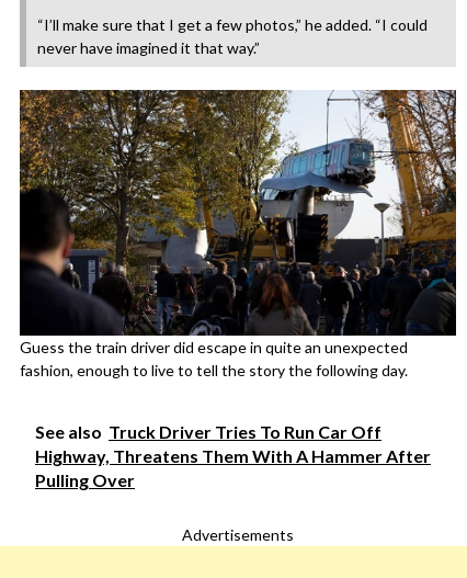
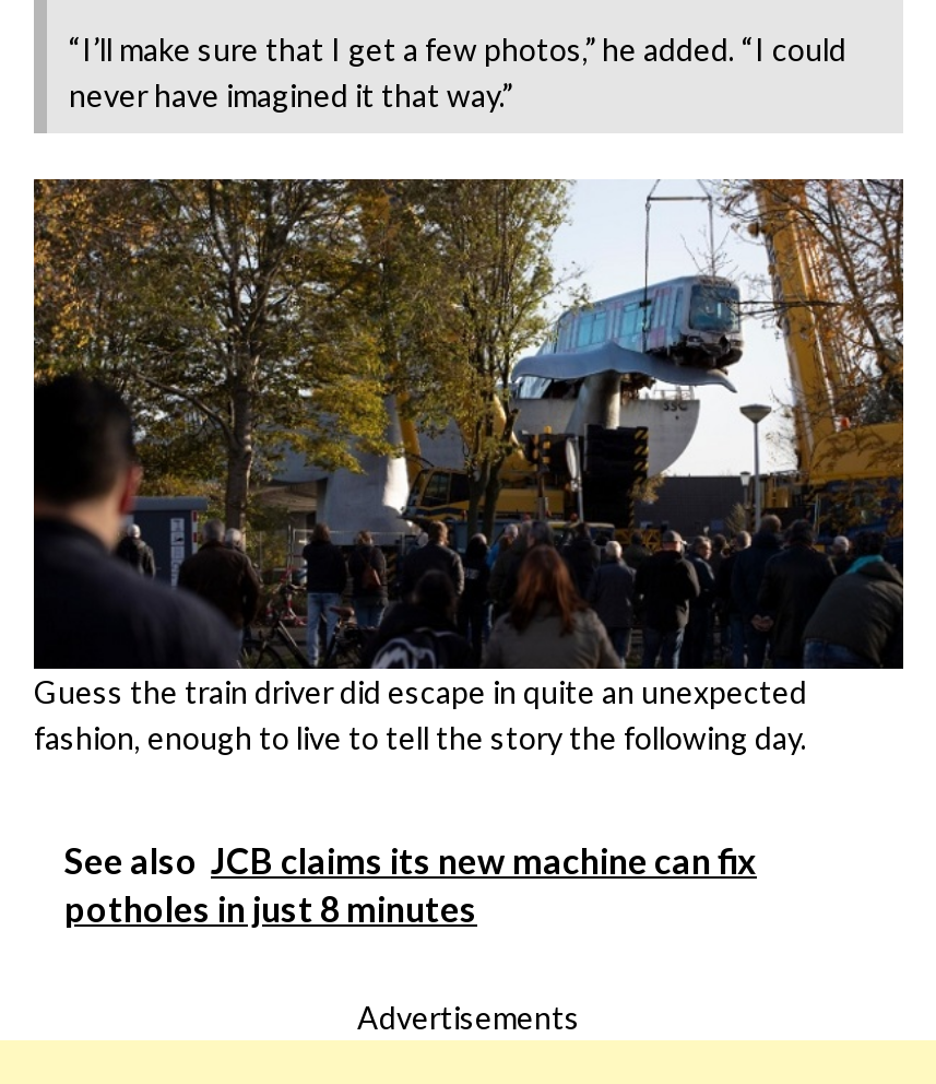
- See also Truck Driver Tries To Run Car Off
- Highway, Threatens Them With A Hammer After
- Pulling Over
+ See also JCB claims its new machine can fix
+ potholes in just 8 minutes
